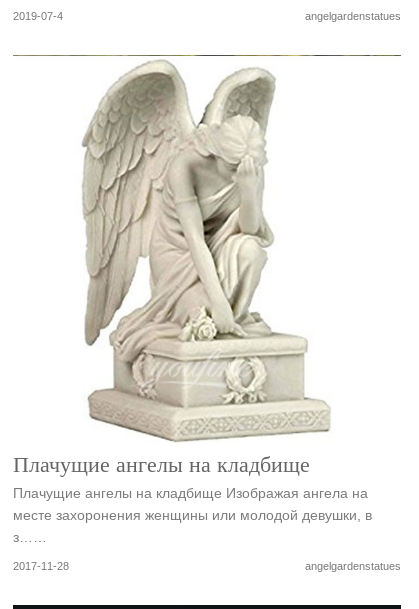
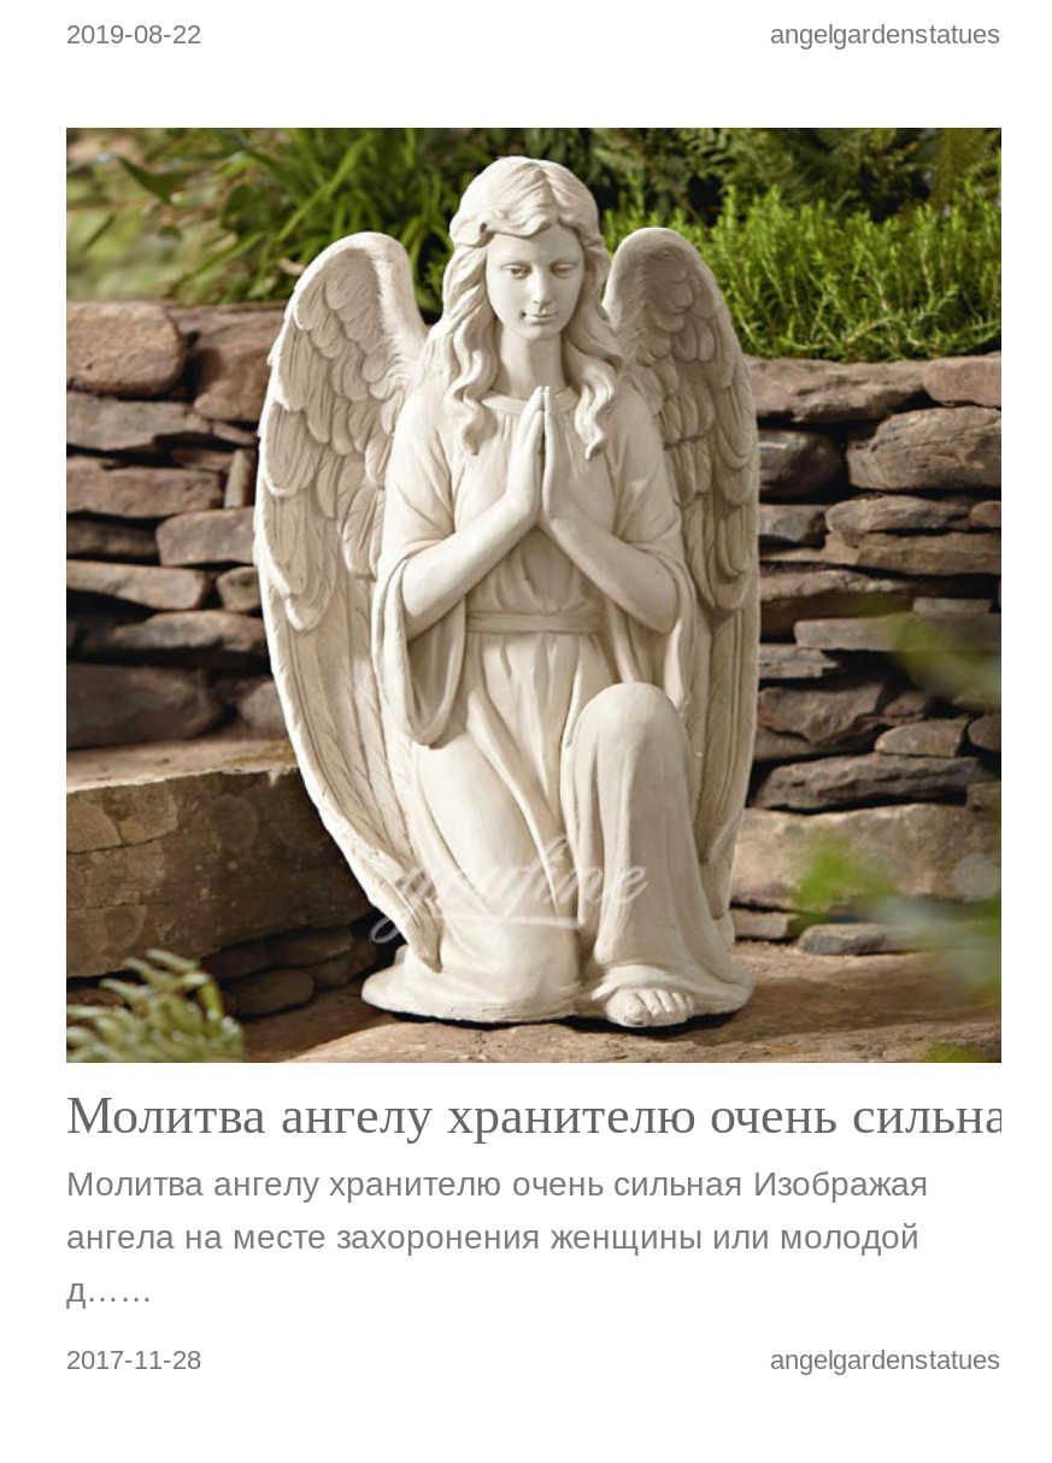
- 2019-07-4
+ 2019-08-22

- [image]
- Плачущие ангелы на кладбище
- Плачущие ангелы на кладбище Изображая ангела на
- месте захоронения женщины или молодой девушки, в
- з……
+ [image]
+ Молитва ангелу хранителю очень сильная
+ Молитва ангелу хранителю очень сильная Изображая
+ ангела на месте захоронения женщины или молодой
+ д……
